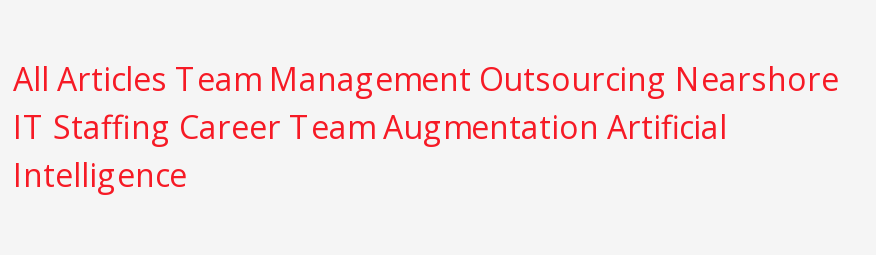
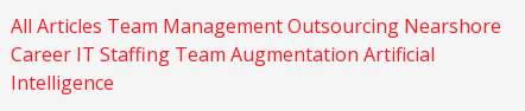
- IT Staffing Career Team Augmentation Artificial
+ Career IT Staffing Team Augmentation Artificial
